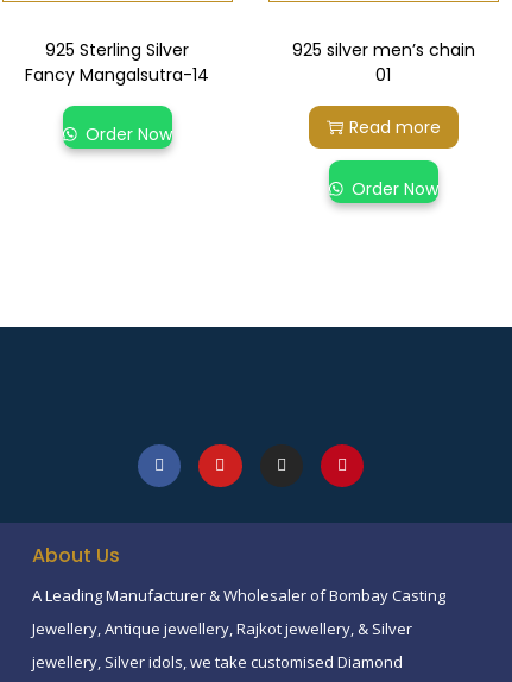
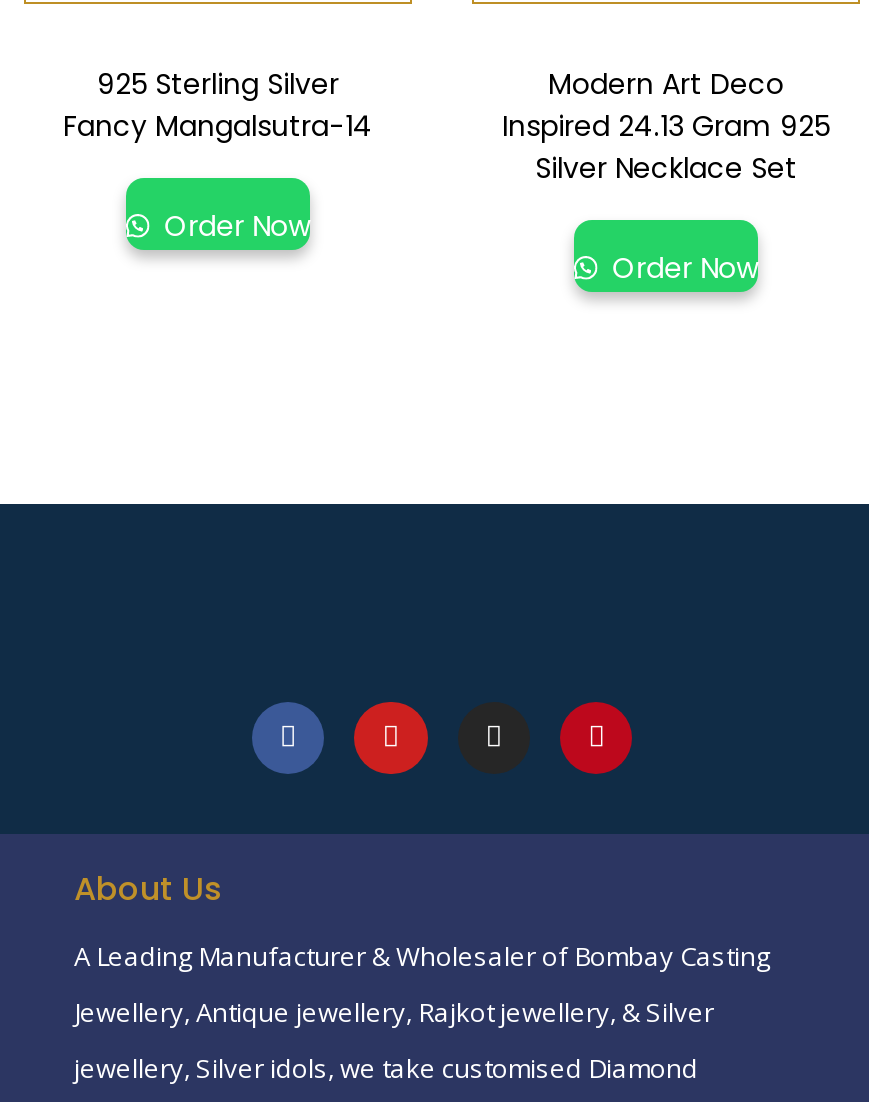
- 925 silver men’s chain
- 01
- Read more
+ Modern Art Deco
+ Inspired 24.13 Gram 925
+ Silver Necklace Set
